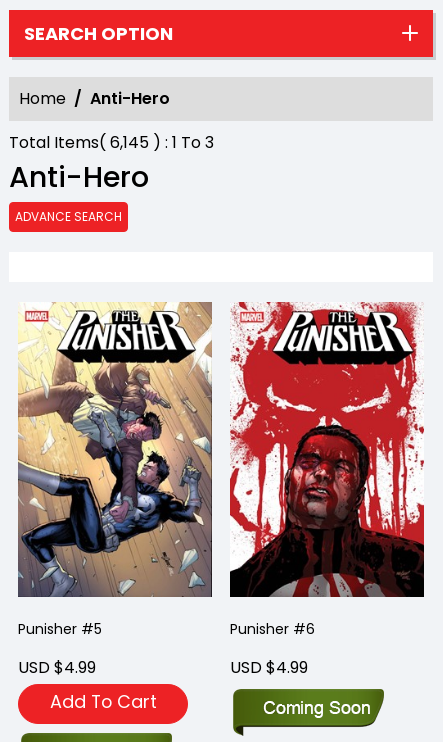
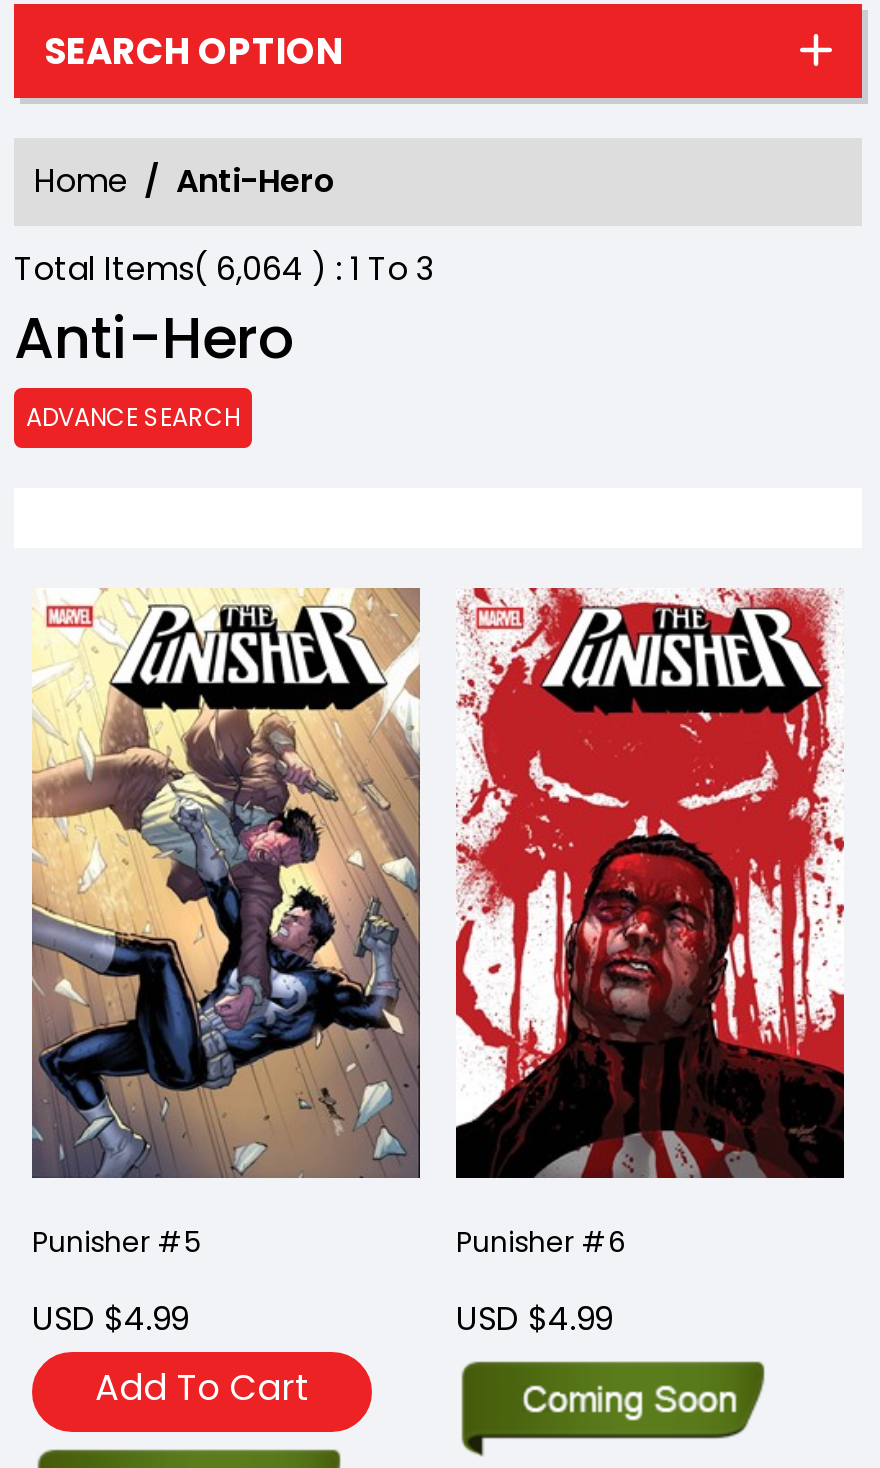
- Total Items(6,145) : 1 To 3
+ Total Items(6,064) : 1 To 3
